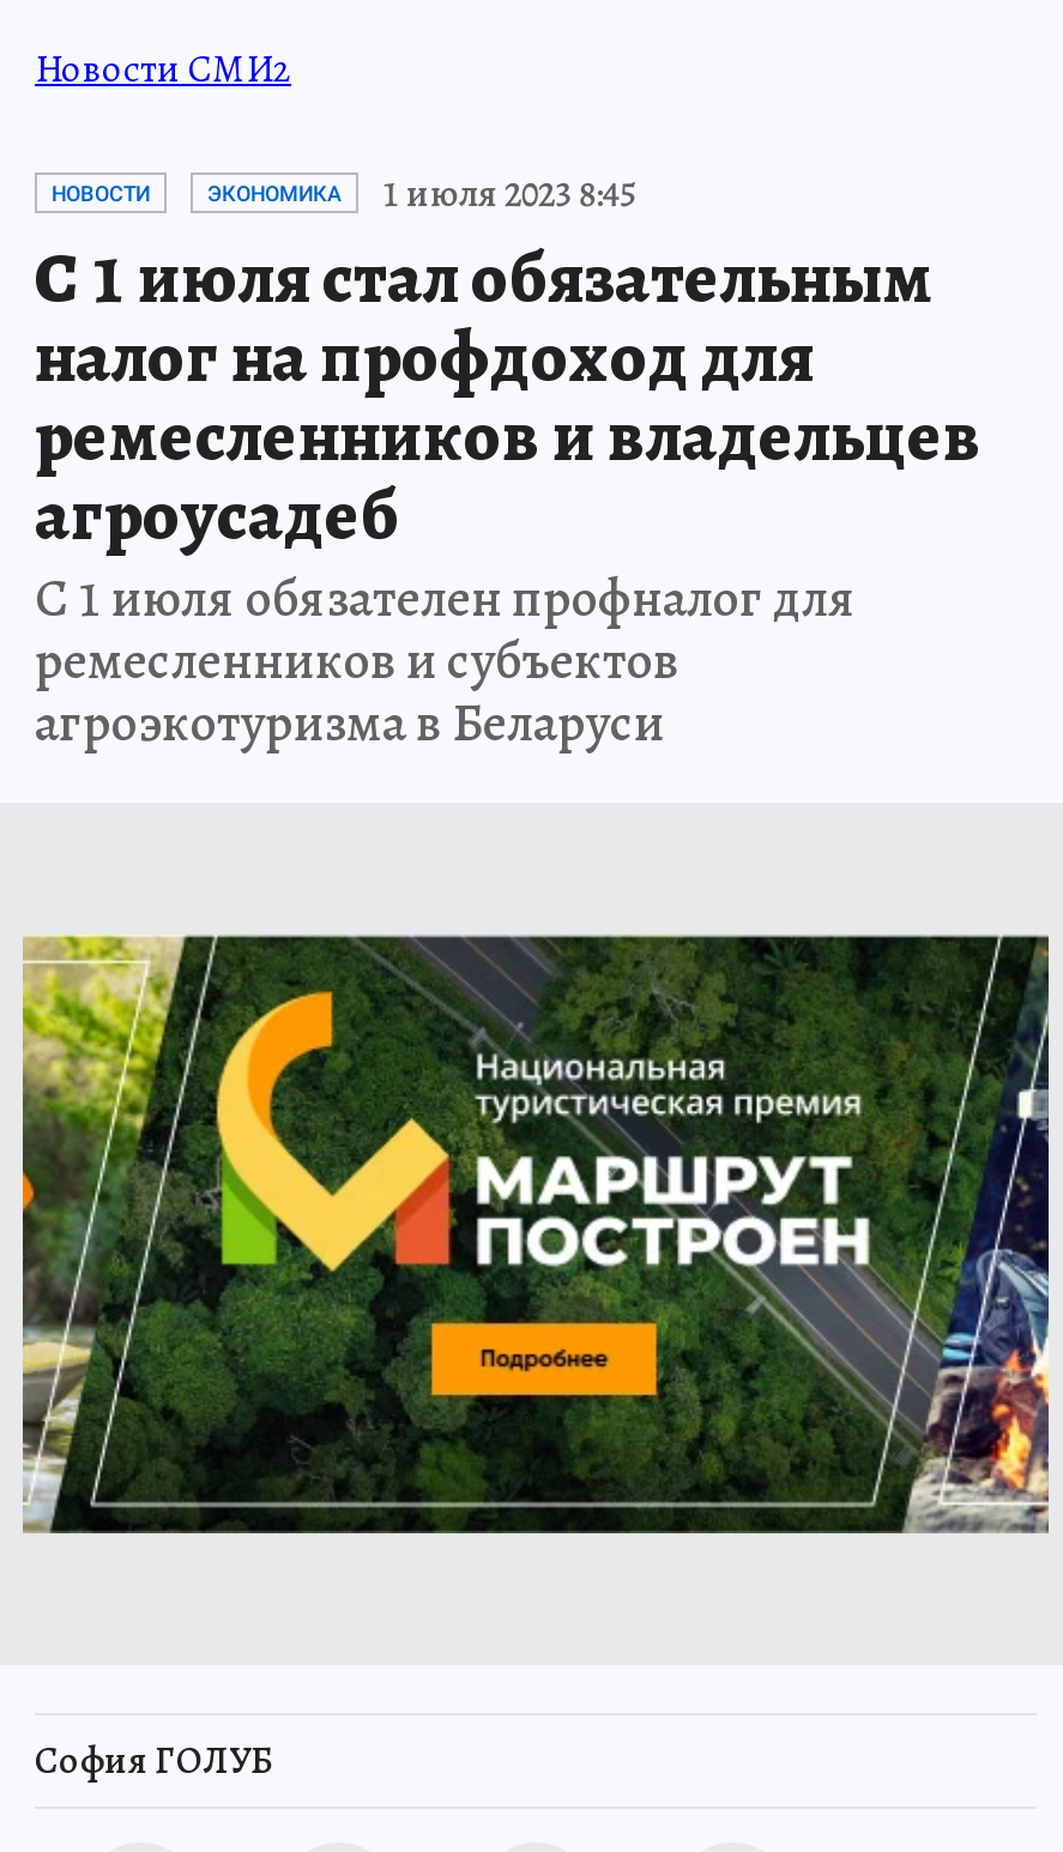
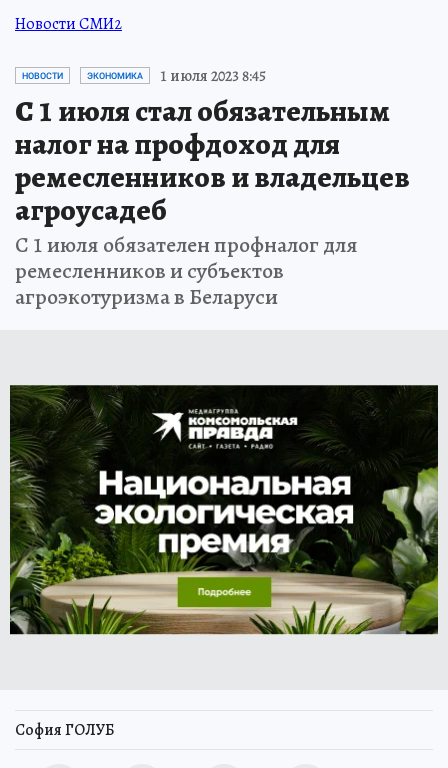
- [image]
+ [image]
